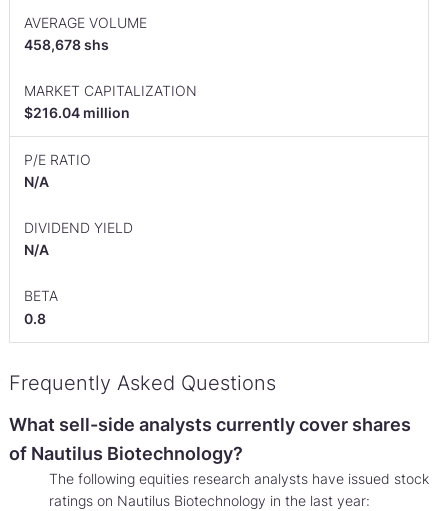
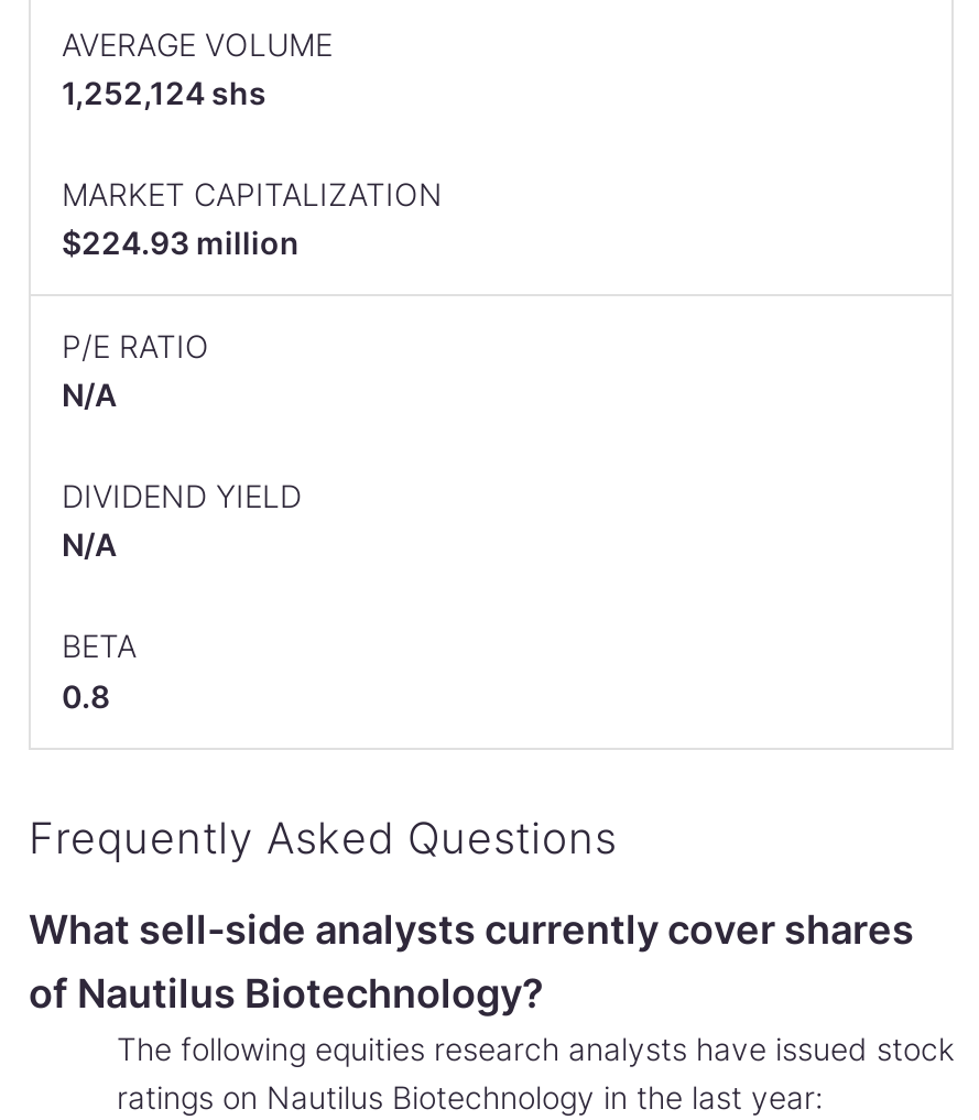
- 458,678 shs
+ 1,252,124 shs

- $216.04 million
+ $224.93 million
